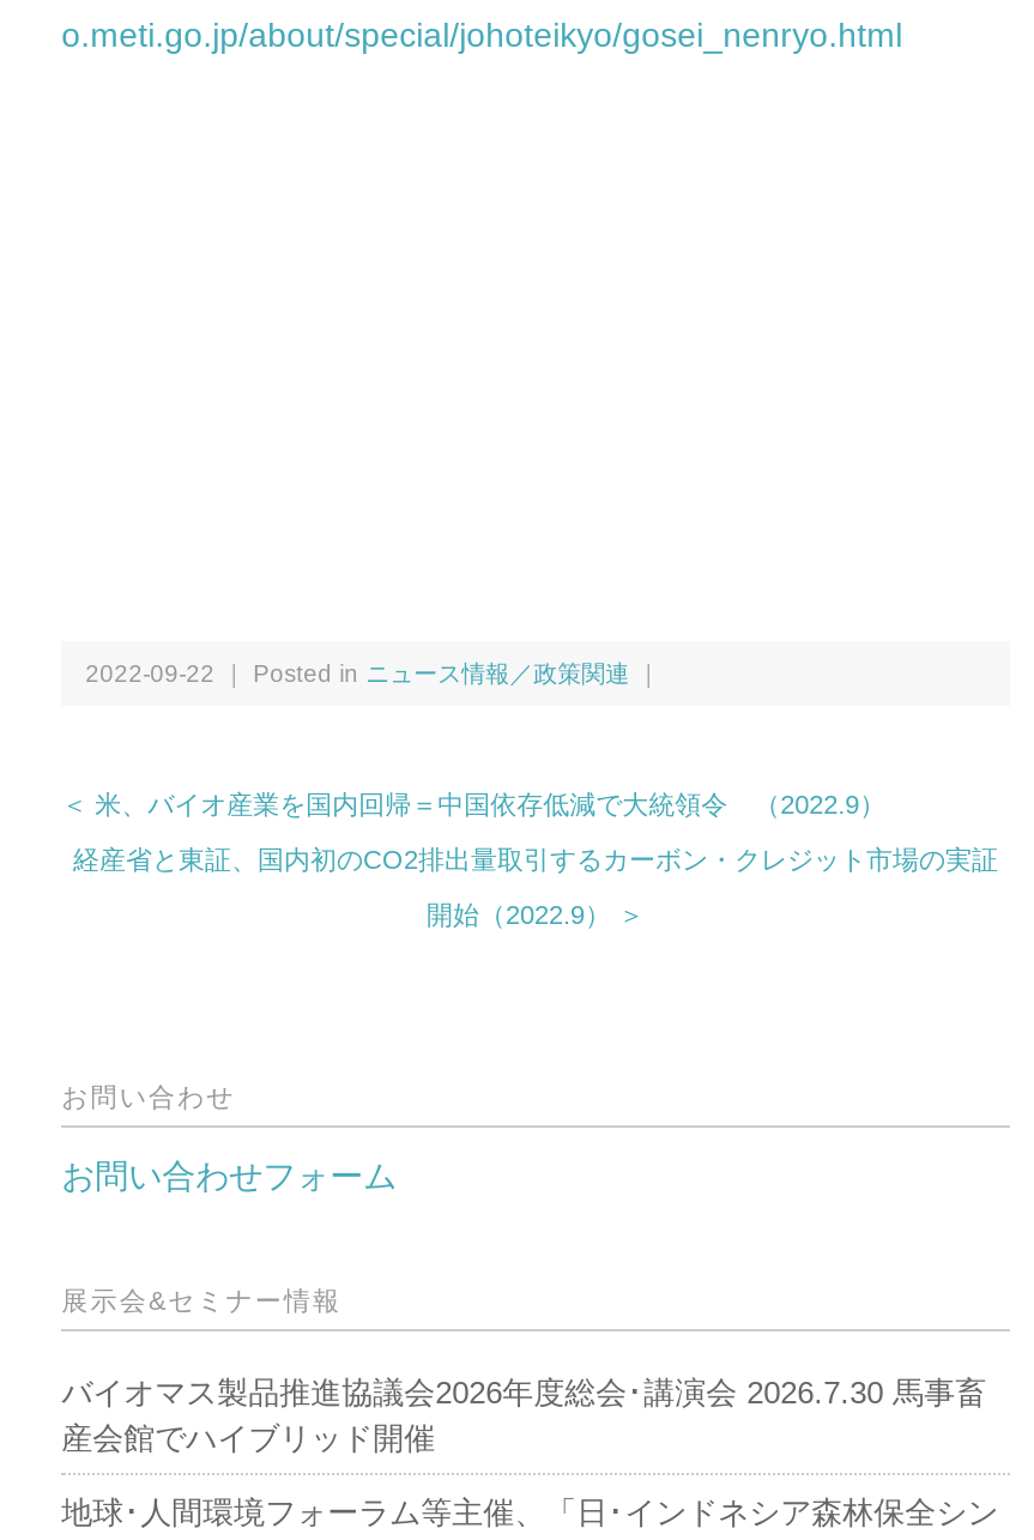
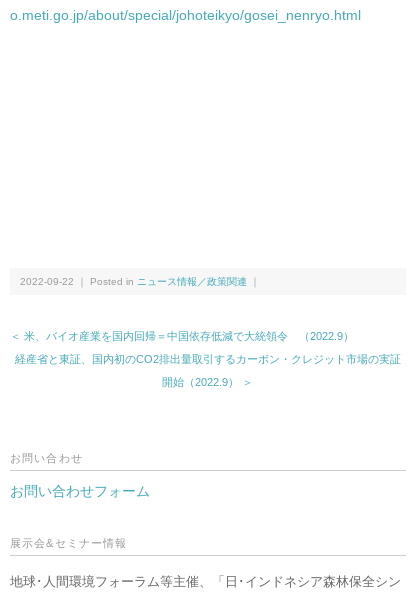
- バイオマス製品推進協議会2026年度総会･講演会 2026.7.30 馬事畜
- 産会館でハイブリッド開催
